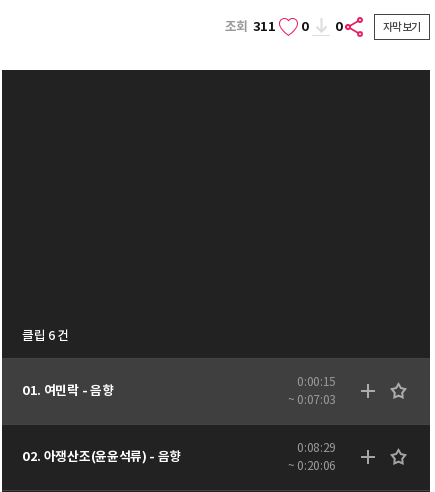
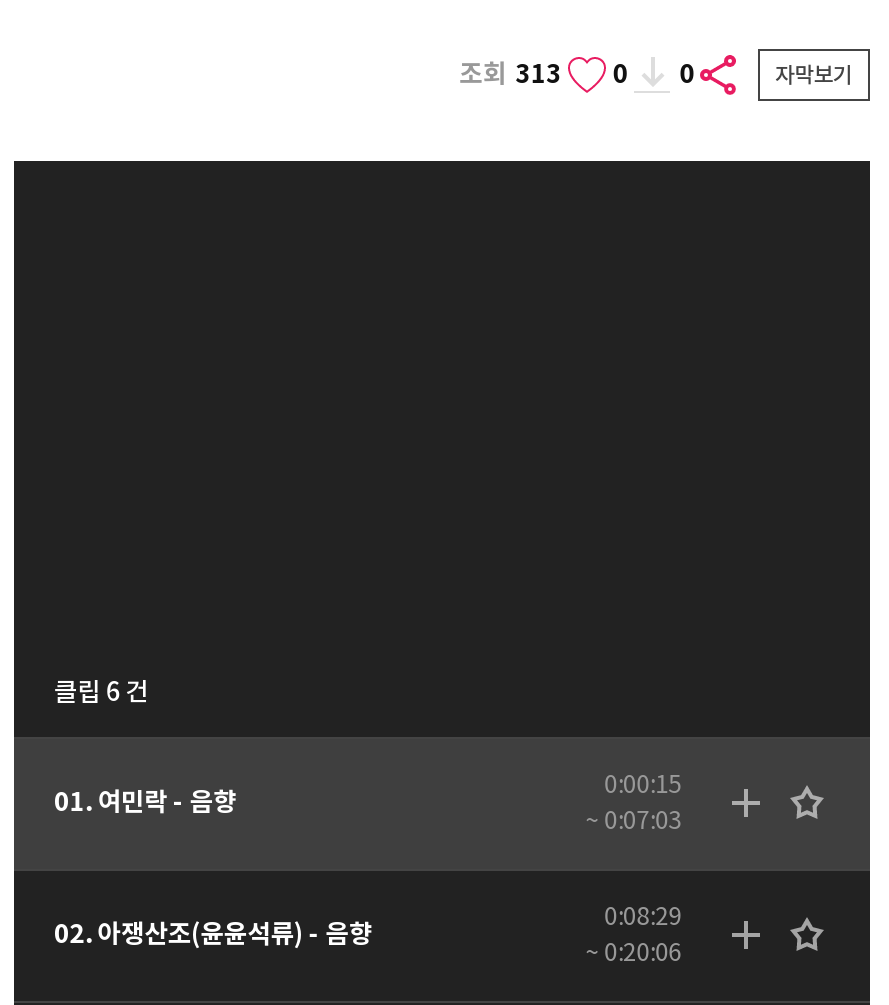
- 조회 311 0 0
+ 조회 313 0 0
